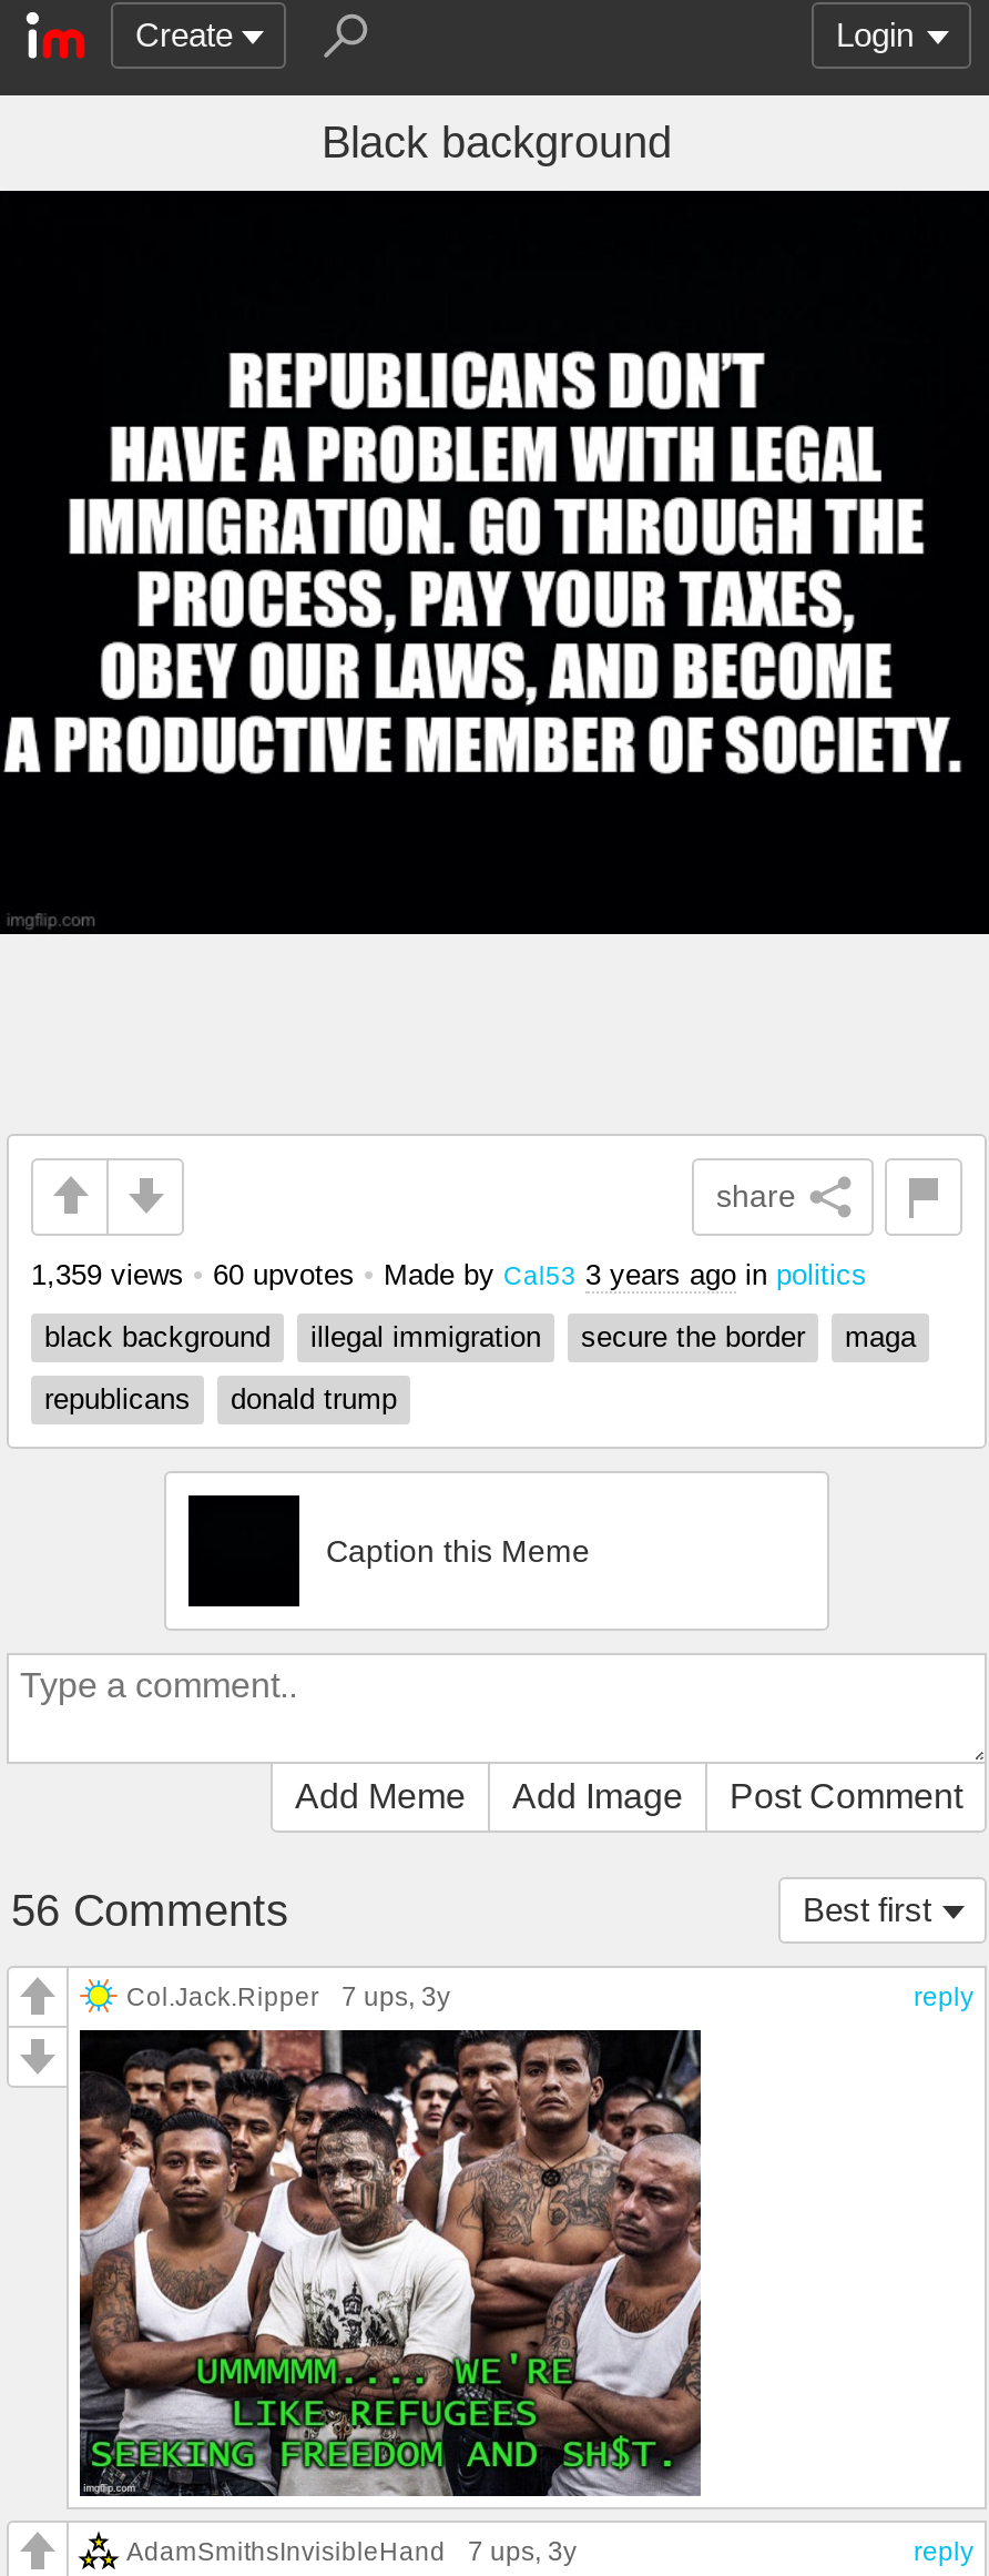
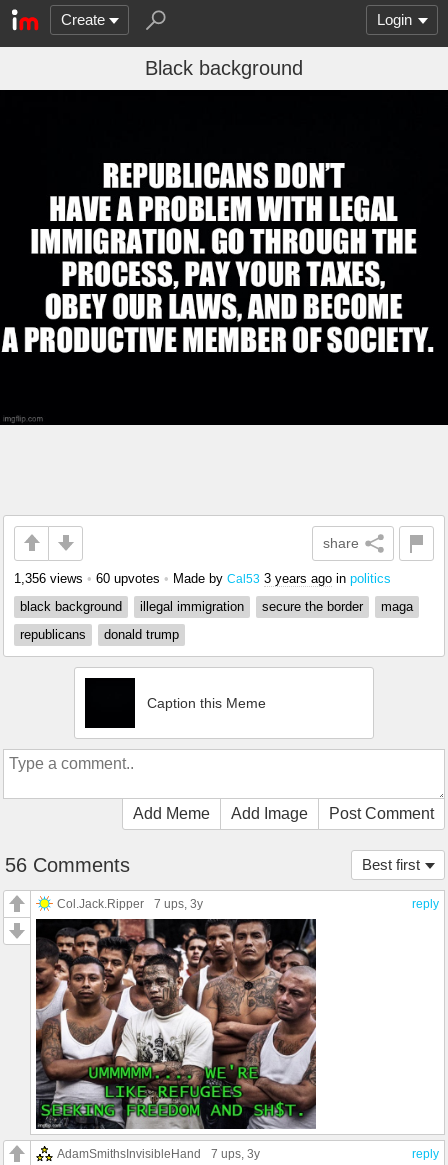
- 1,359 views • 60 upvotes • Made by Cal53 3 years ago in politics
+ 1,356 views • 60 upvotes • Made by Cal53 3 years ago in politics
